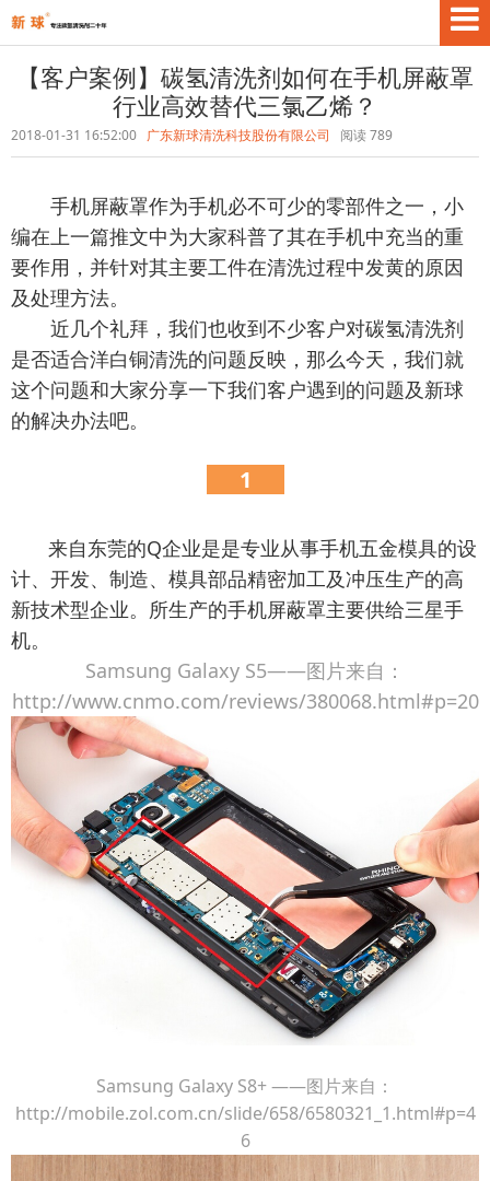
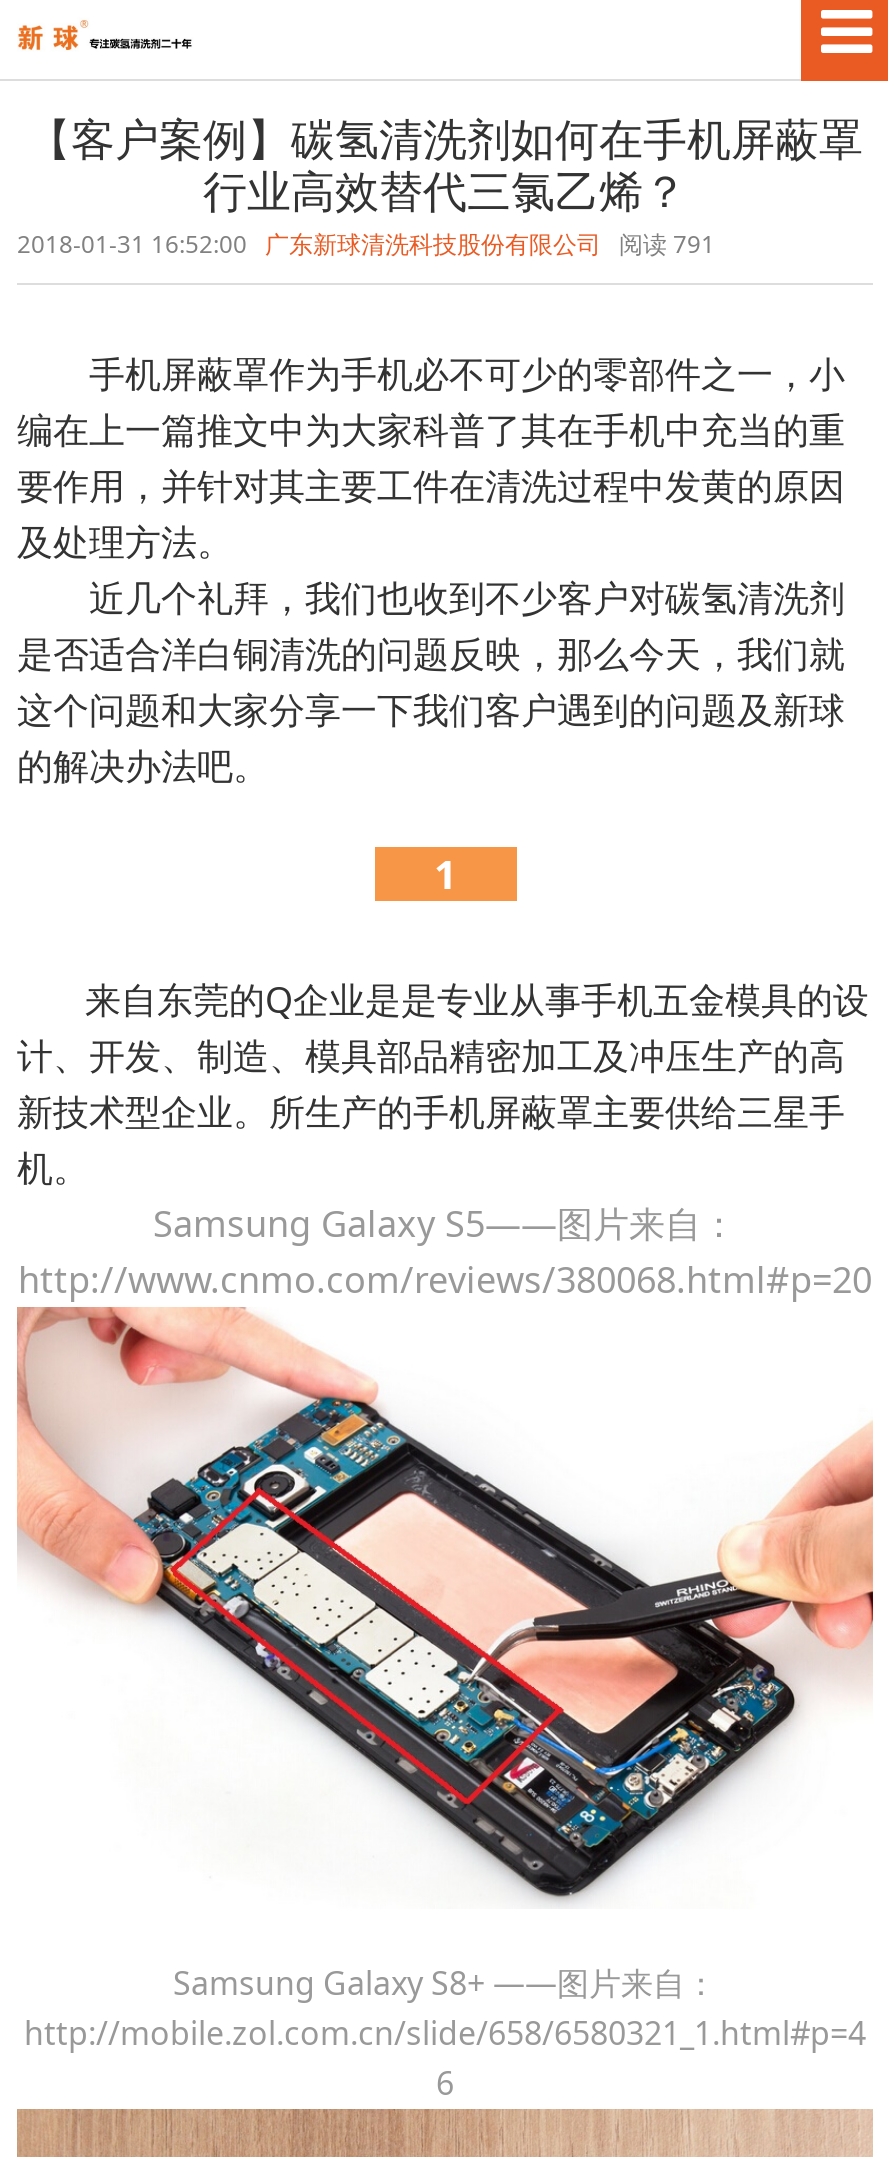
- 2018-01-31 16:52:00 广东新球清洗科技股份有限公司 阅读789
+ 2018-01-31 16:52:00 广东新球清洗科技股份有限公司 阅读791
